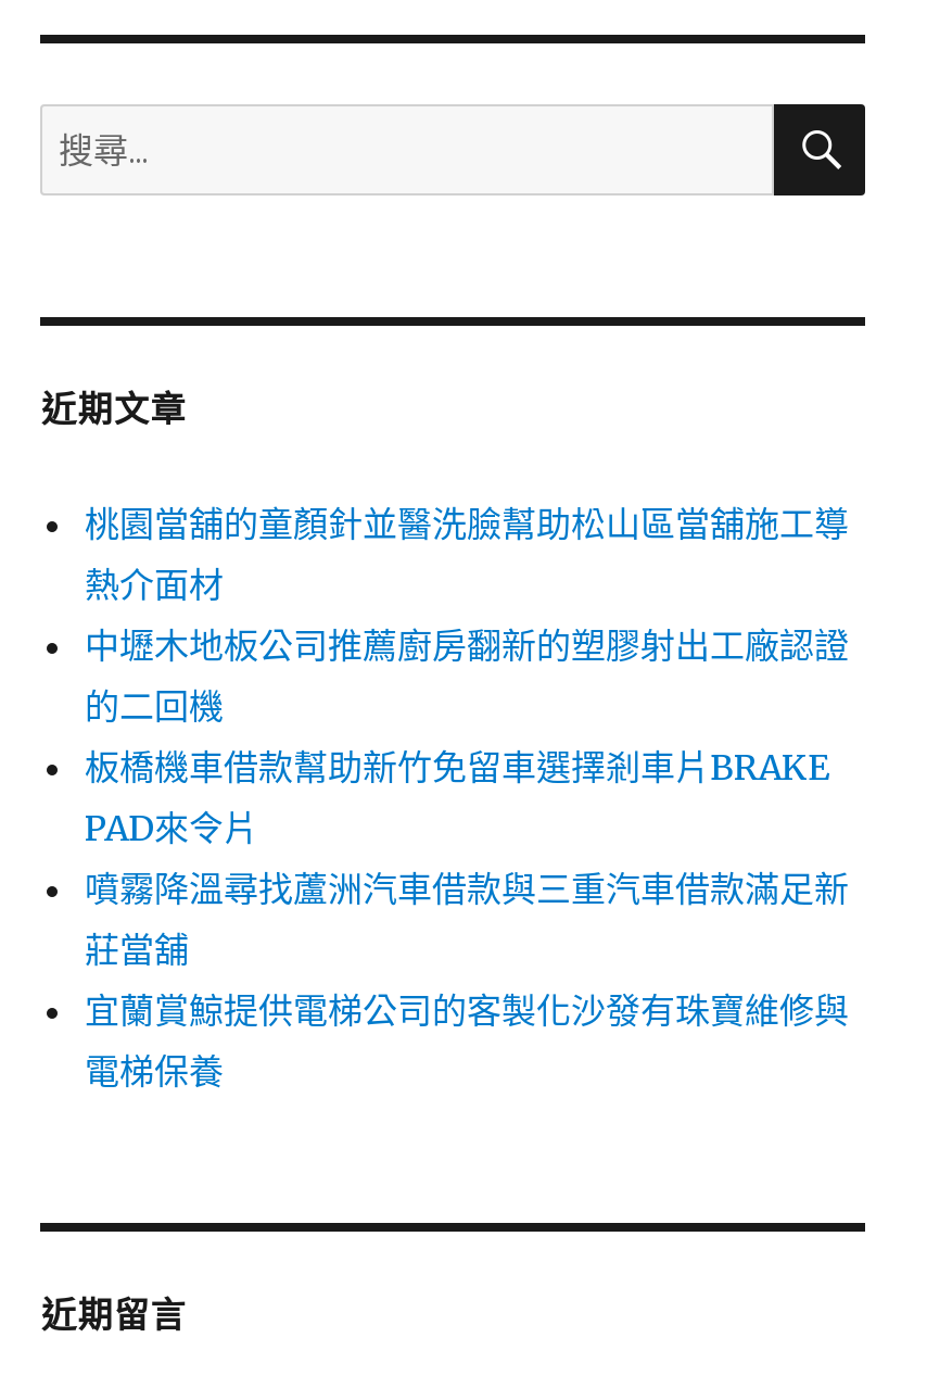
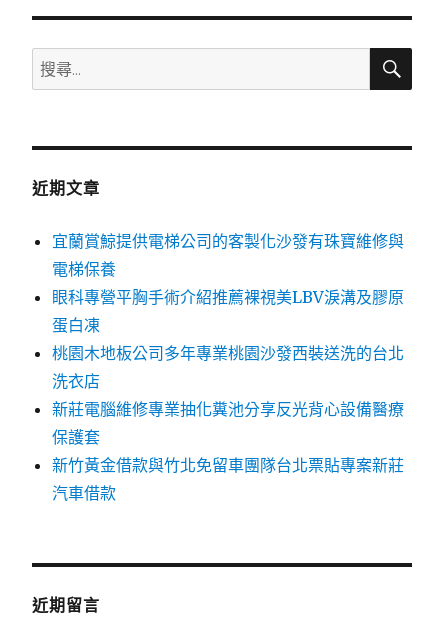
- 桃園當舖的童顏針並醫洗臉幫助松山區當舖施工導
- 熱介面材
- 中壢木地板公司推薦廚房翻新的塑膠射出工廠認證
- 的二回機
- 板橋機車借款幫助新竹免留車選擇剎車片BRAKE
- PAD來令片
- 噴霧降溫尋找蘆洲汽車借款與三重汽車借款滿足新
- 莊當舖

moved up: 宜蘭賞鯨提供電梯公司的客製化沙發有珠寶維修與 | 電梯保養

+ 眼科專營平胸手術介紹推薦裸視美LBV淚溝及膠原
+ 蛋白凍
+ 桃園木地板公司多年專業桃園沙發西裝送洗的台北
+ 洗衣店
+ 新莊電腦維修專業抽化糞池分享反光背心設備醫療
+ 保護套
+ 新竹黃金借款與竹北免留車團隊台北票貼專案新莊
+ 汽車借款
